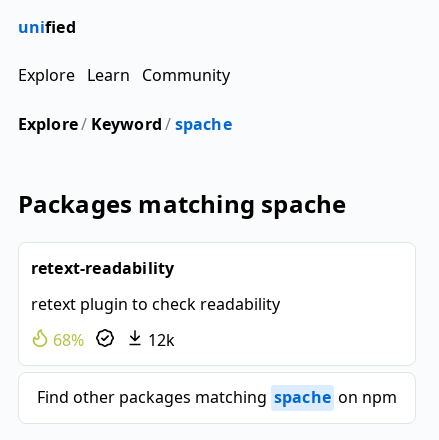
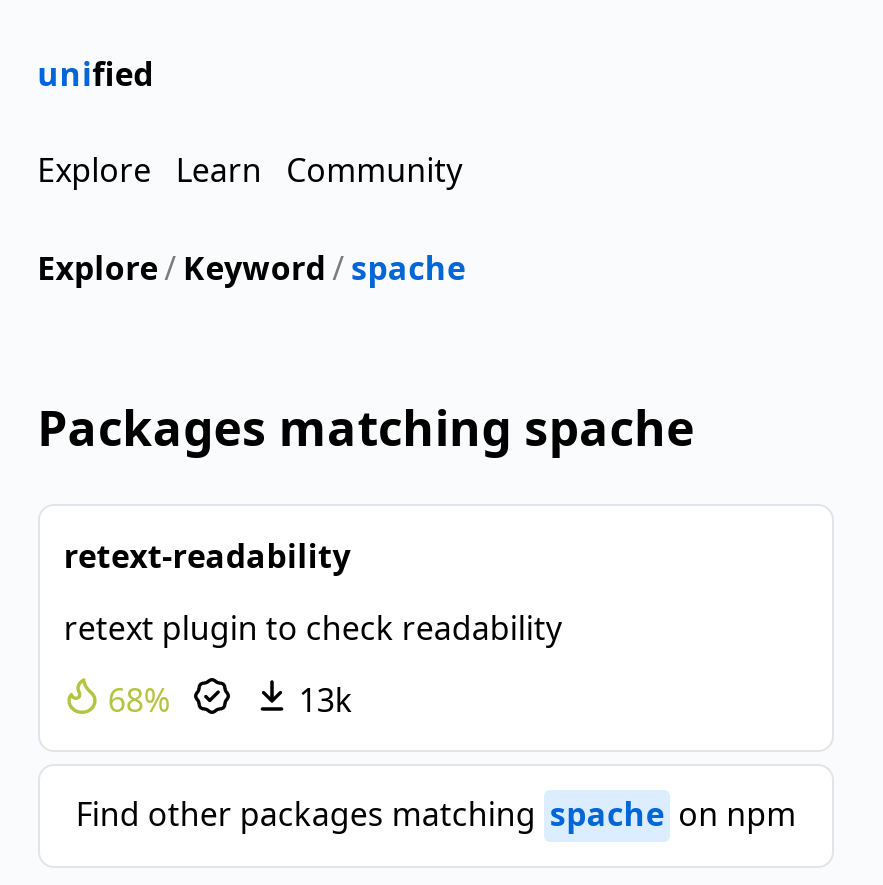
- 12k
+ 13k
